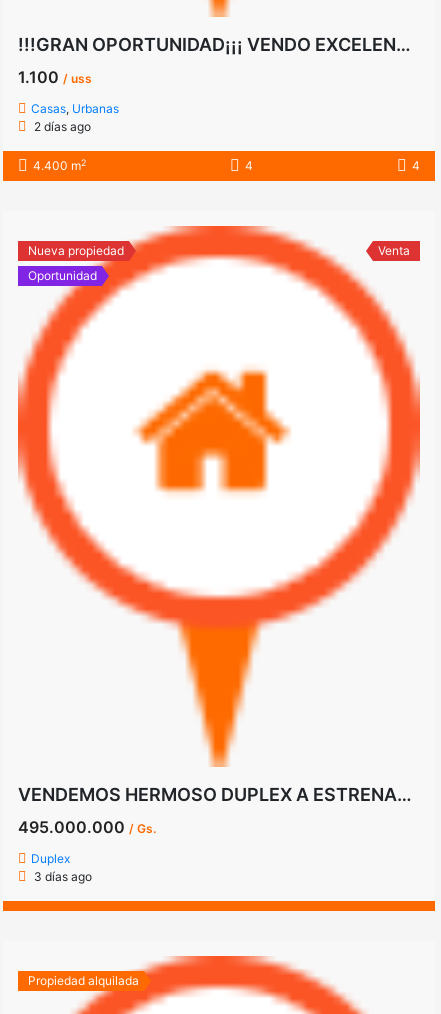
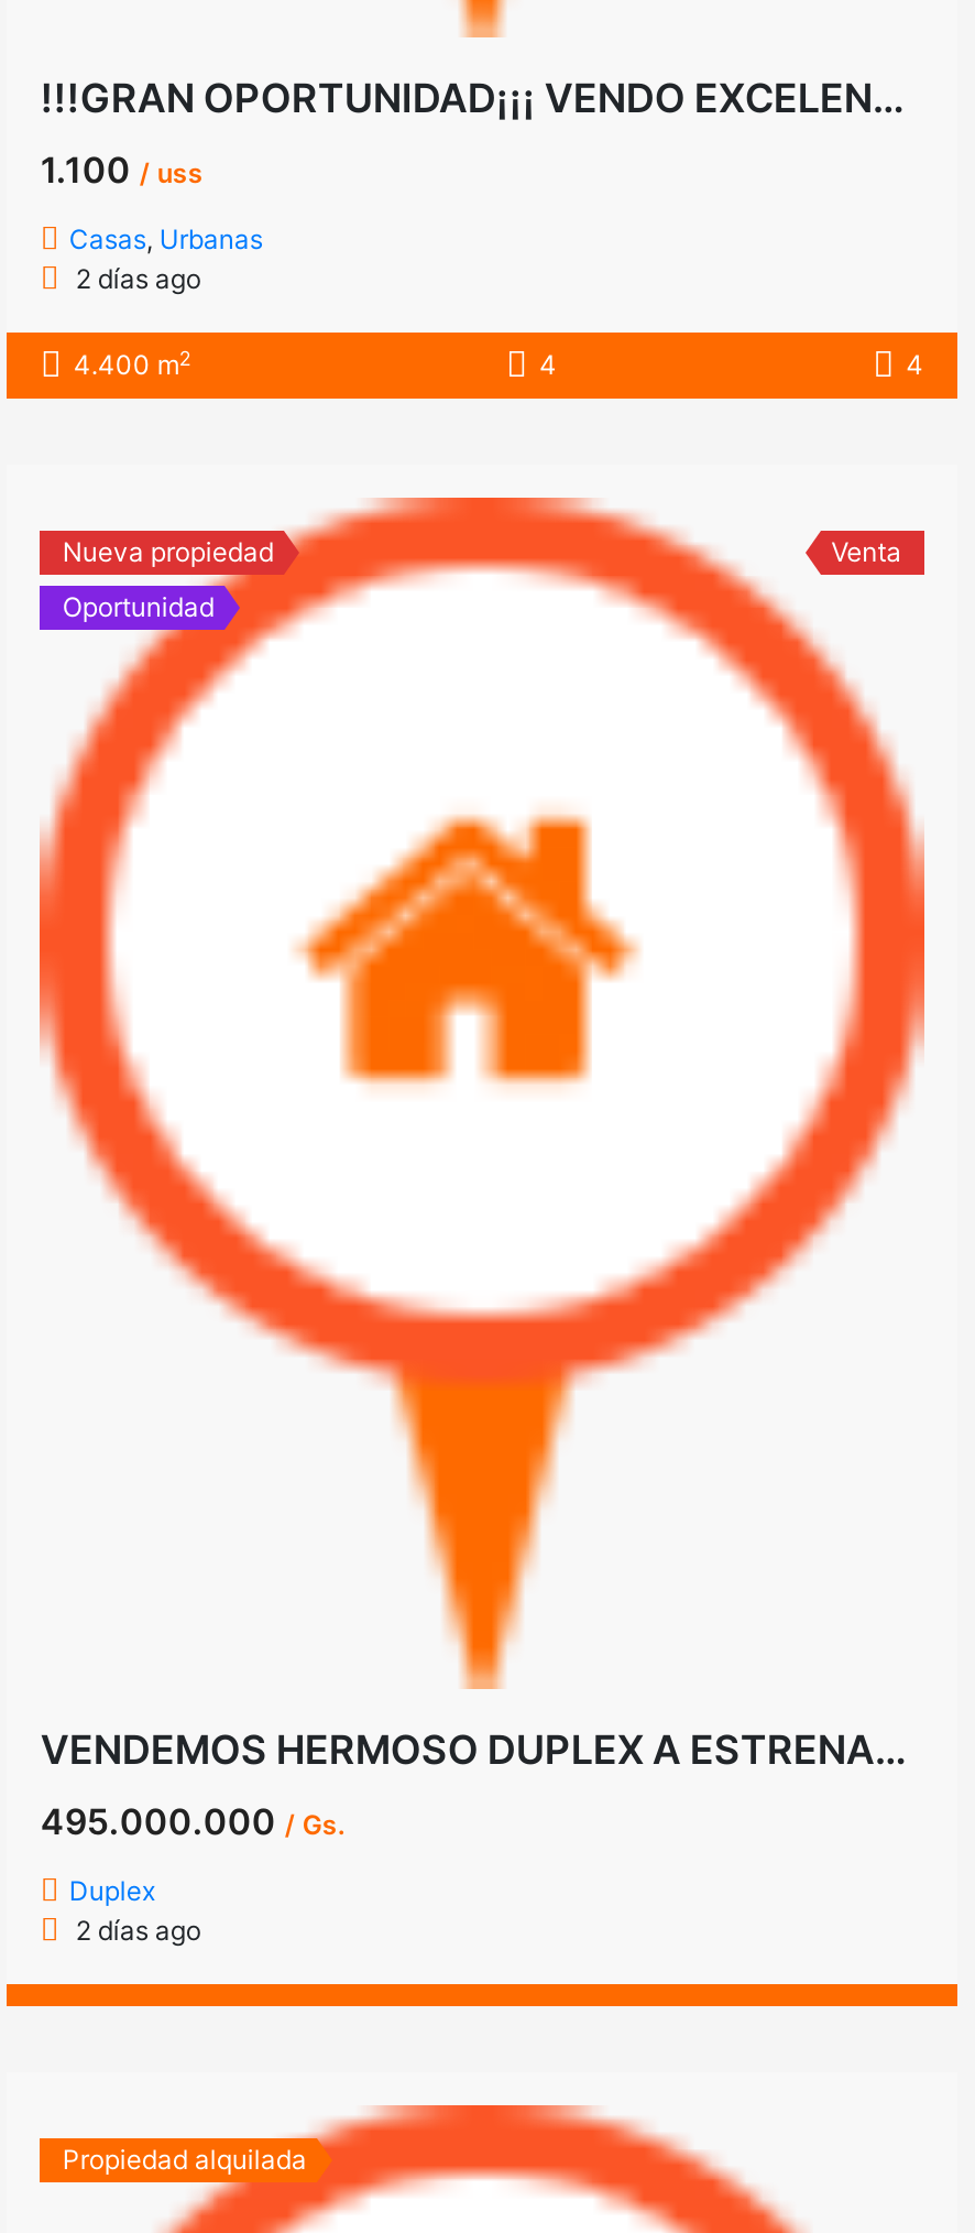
- 3 días ago
+ 2 días ago
